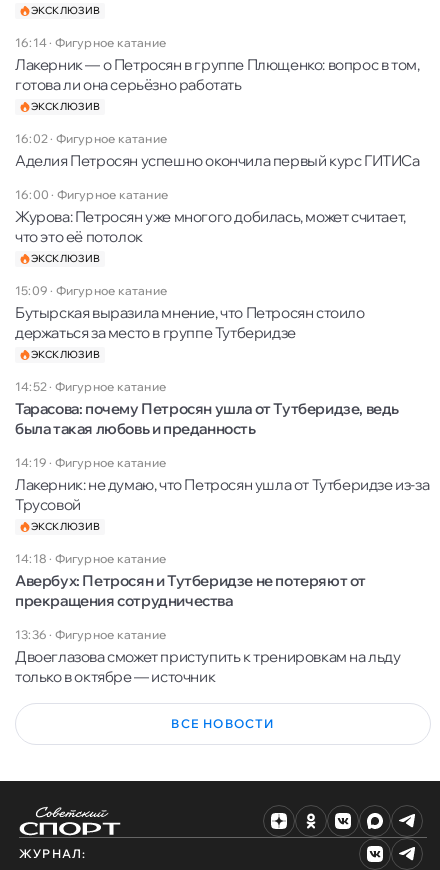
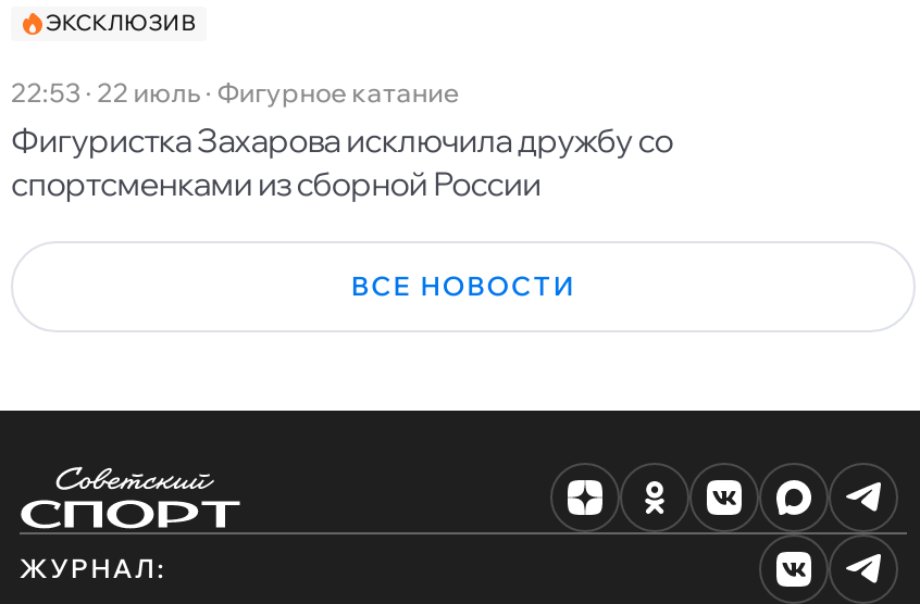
- 16:14 · Фигурное катание
- Лакерник — о Петросян в группе Плющенко: вопрос в том,
- готова ли она серьёзно работать
- ЭКСКЛЮЗИВ
- 16:02 · Фигурное катание
- Аделия Петросян успешно окончила первый курс ГИТИСа
- 16:00 · Фигурное катание
- Журова: Петросян уже многого добилась, может считает,
- что это её потолок
- ЭКСКЛЮЗИВ
- 15:09 · Фигурное катание
- Бутырская выразила мнение, что Петросян стоило
- держаться за место в группе Тутберидзе
- ЭКСКЛЮЗИВ
- 14:52 · Фигурное катание
- Тарасова: почему Петросян ушла от Тутберидзе, ведь
- была такая любовь и преданность
- 14:19 · Фигурное катание
- Лакерник: не думаю, что Петросян ушла от Тутберидзе из-за
- Трусовой
- ЭКСКЛЮЗИВ
- 14:18 · Фигурное катание
- Авербух: Петросян и Тутберидзе не потеряют от
- прекращения сотрудничества
- 13:36 · Фигурное катание
- Двоеглазова сможет приступить к тренировкам на льду
- только в октябре — источник
+ 22:53 · 22 июль · Фигурное катание
+ Фигуристка Захарова исключила дружбу со
+ спортсменками из сборной России
